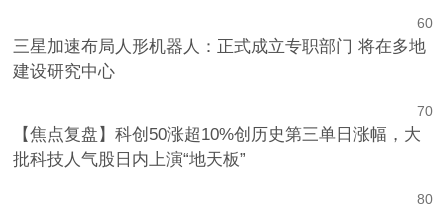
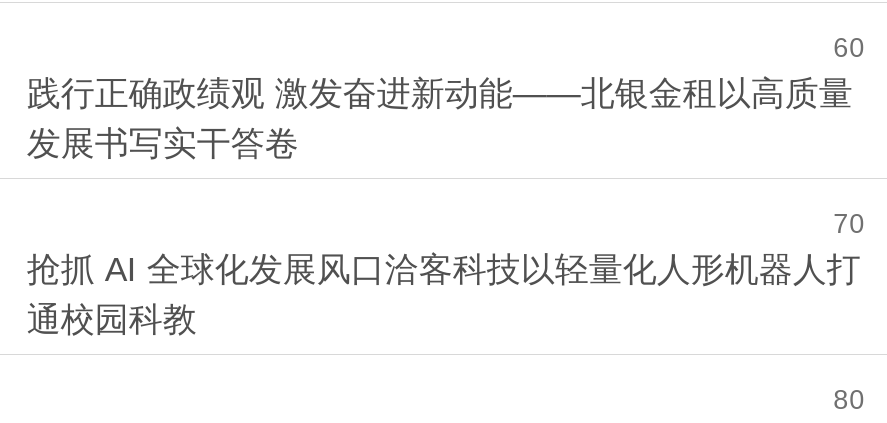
- 三星加速布局人形机器人：正式成立专职部门 将在多地
- 建设研究中心
+ 践行正确政绩观 激发奋进新动能——北银金租以高质量
+ 发展书写实干答卷

- 【焦点复盘】科创50涨超10%创历史第三单日涨幅，大
- 批科技人气股日内上演“地天板”
+ 抢抓 AI 全球化发展风口洽客科技以轻量化人形机器人打
+ 通校园科教
